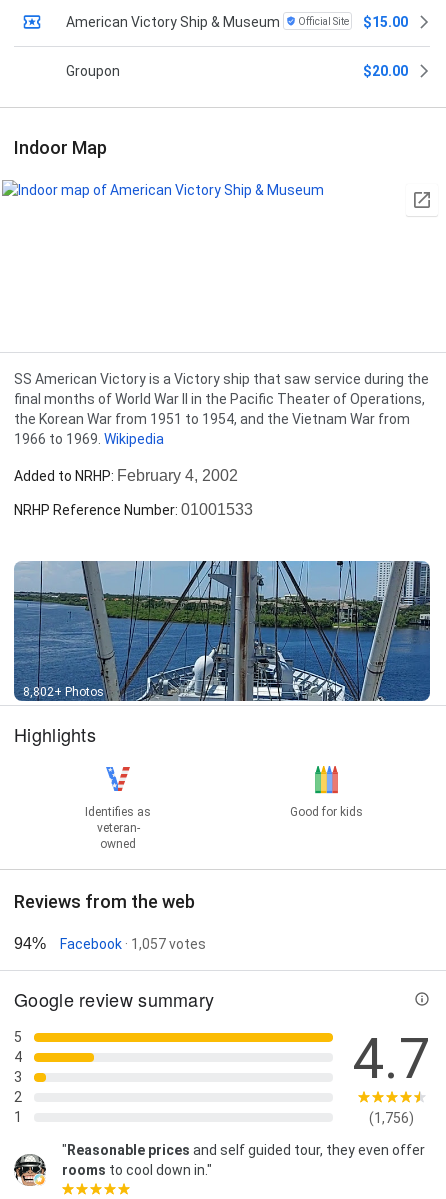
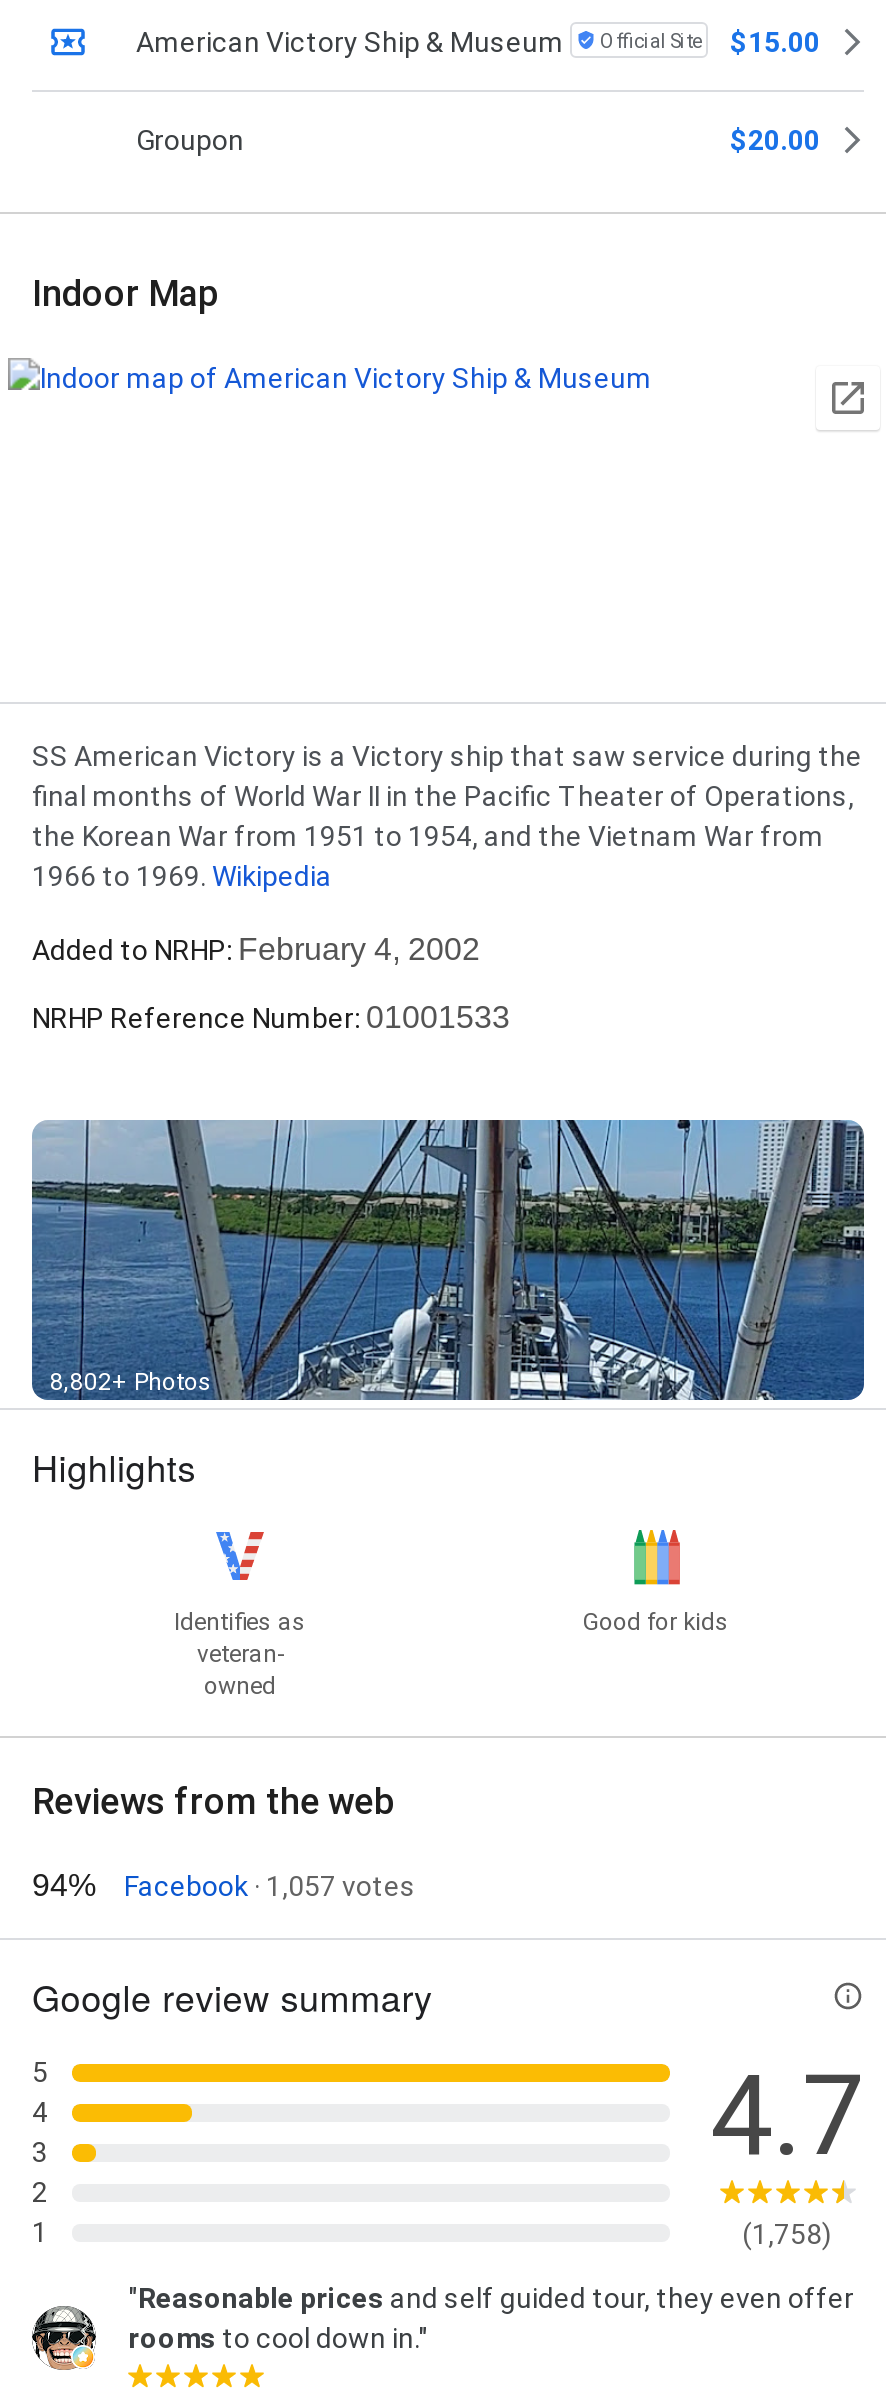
- (1,756)
+ (1,758)
